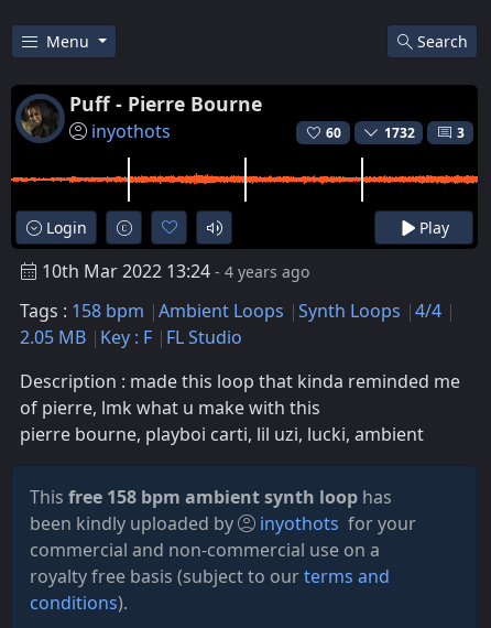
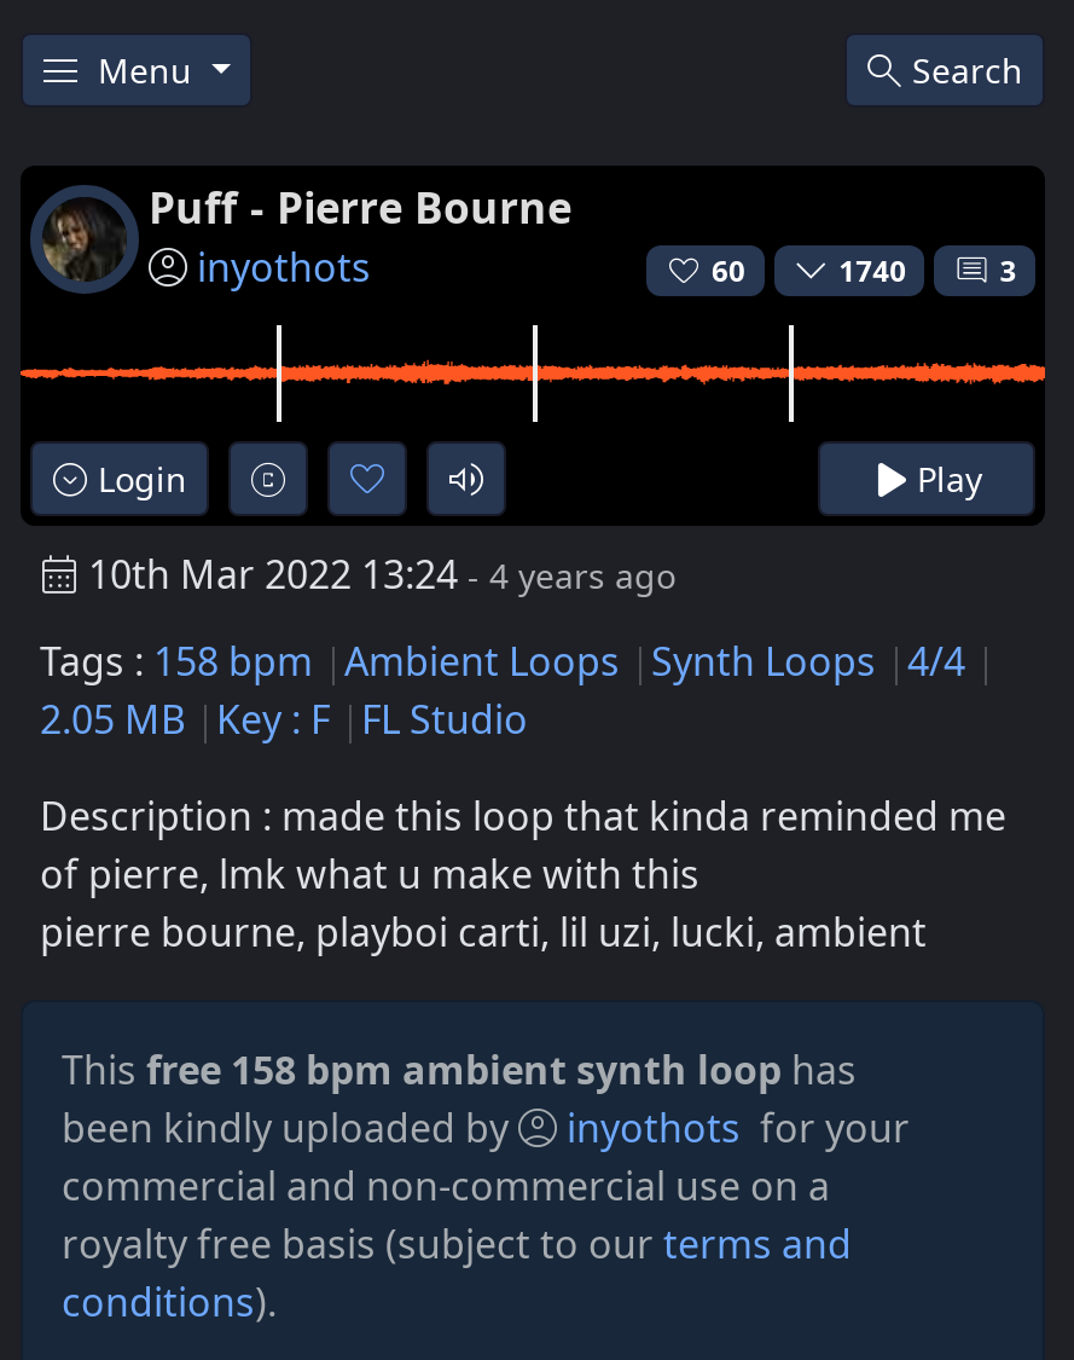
- 1732
+ 1740
